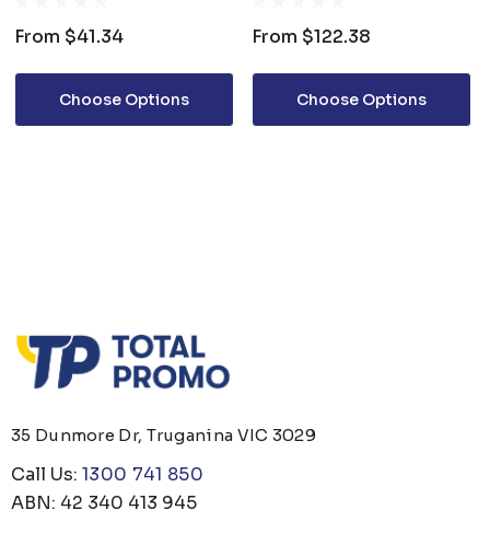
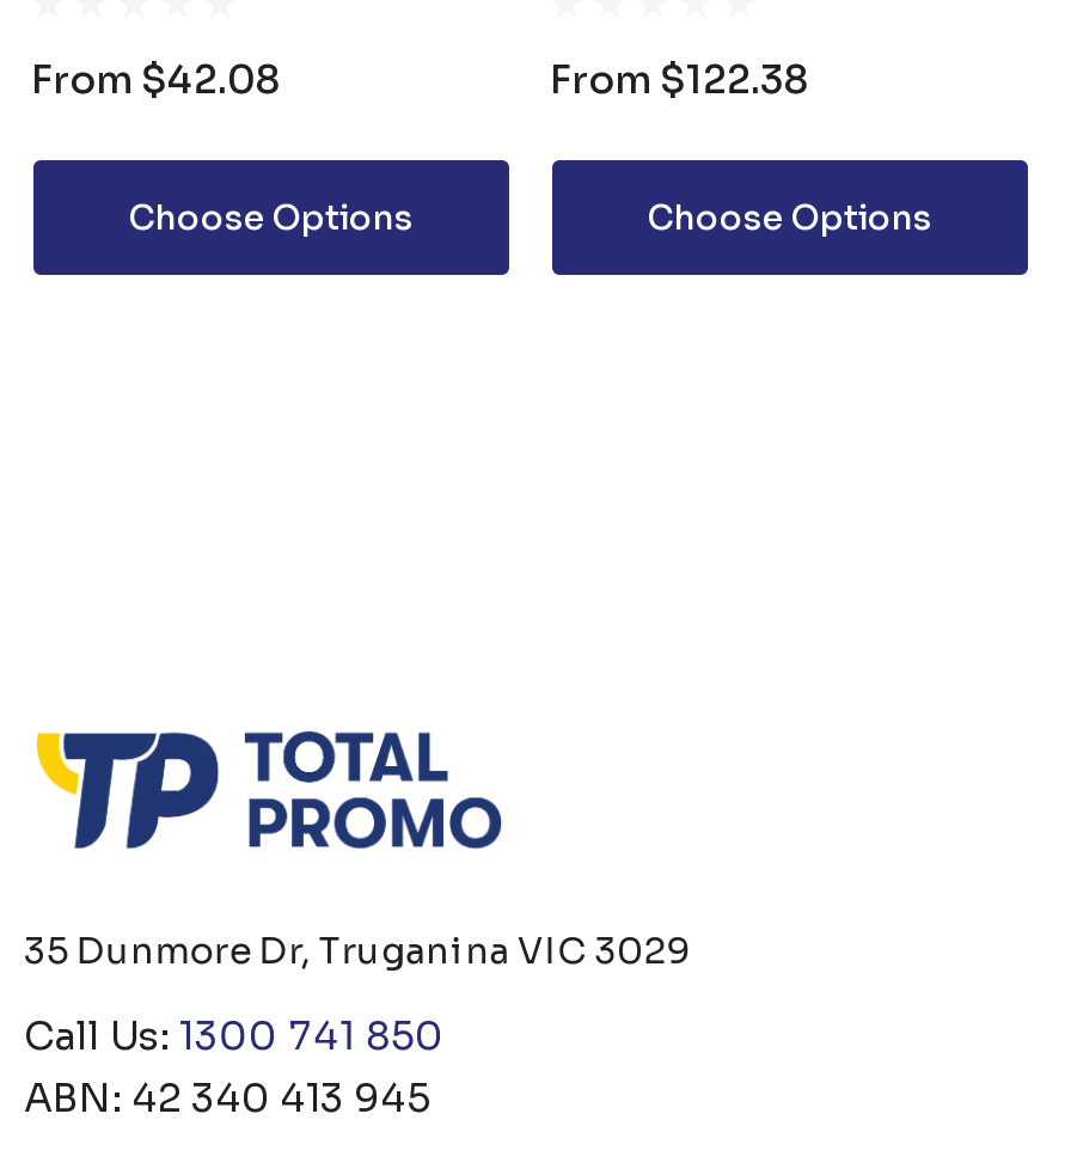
- From $41.34
+ From $42.08
